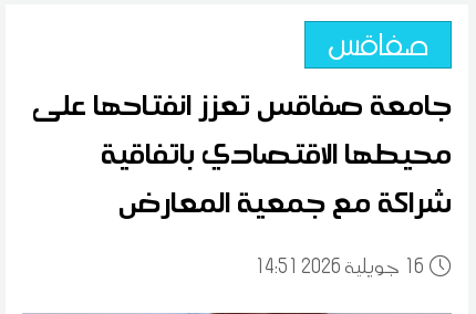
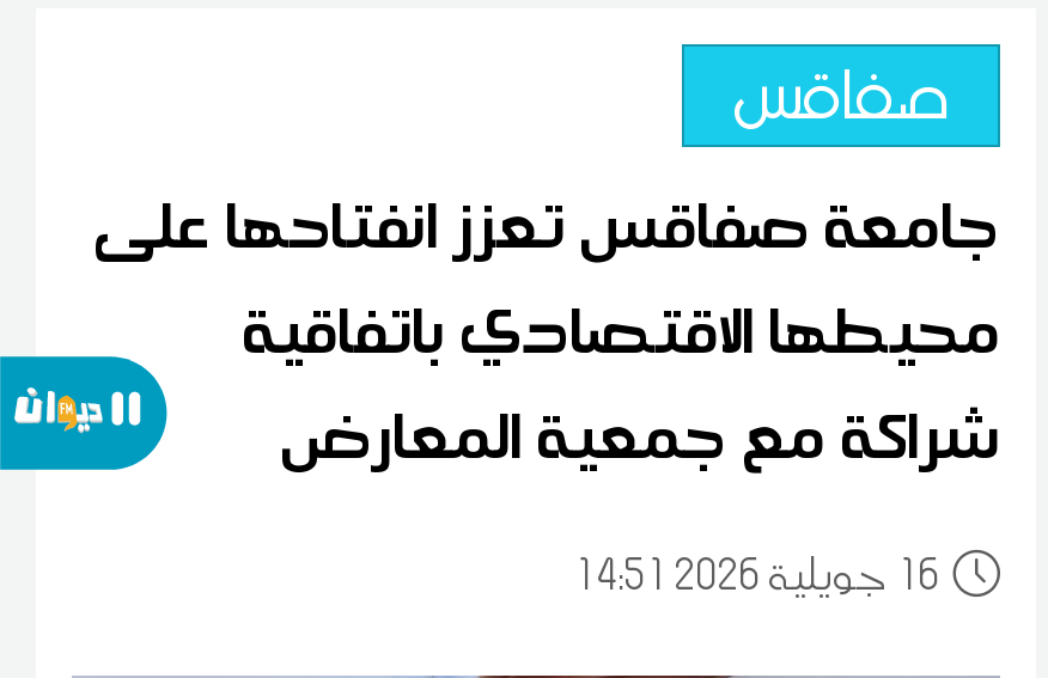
+ [image]
